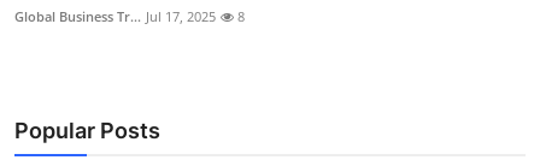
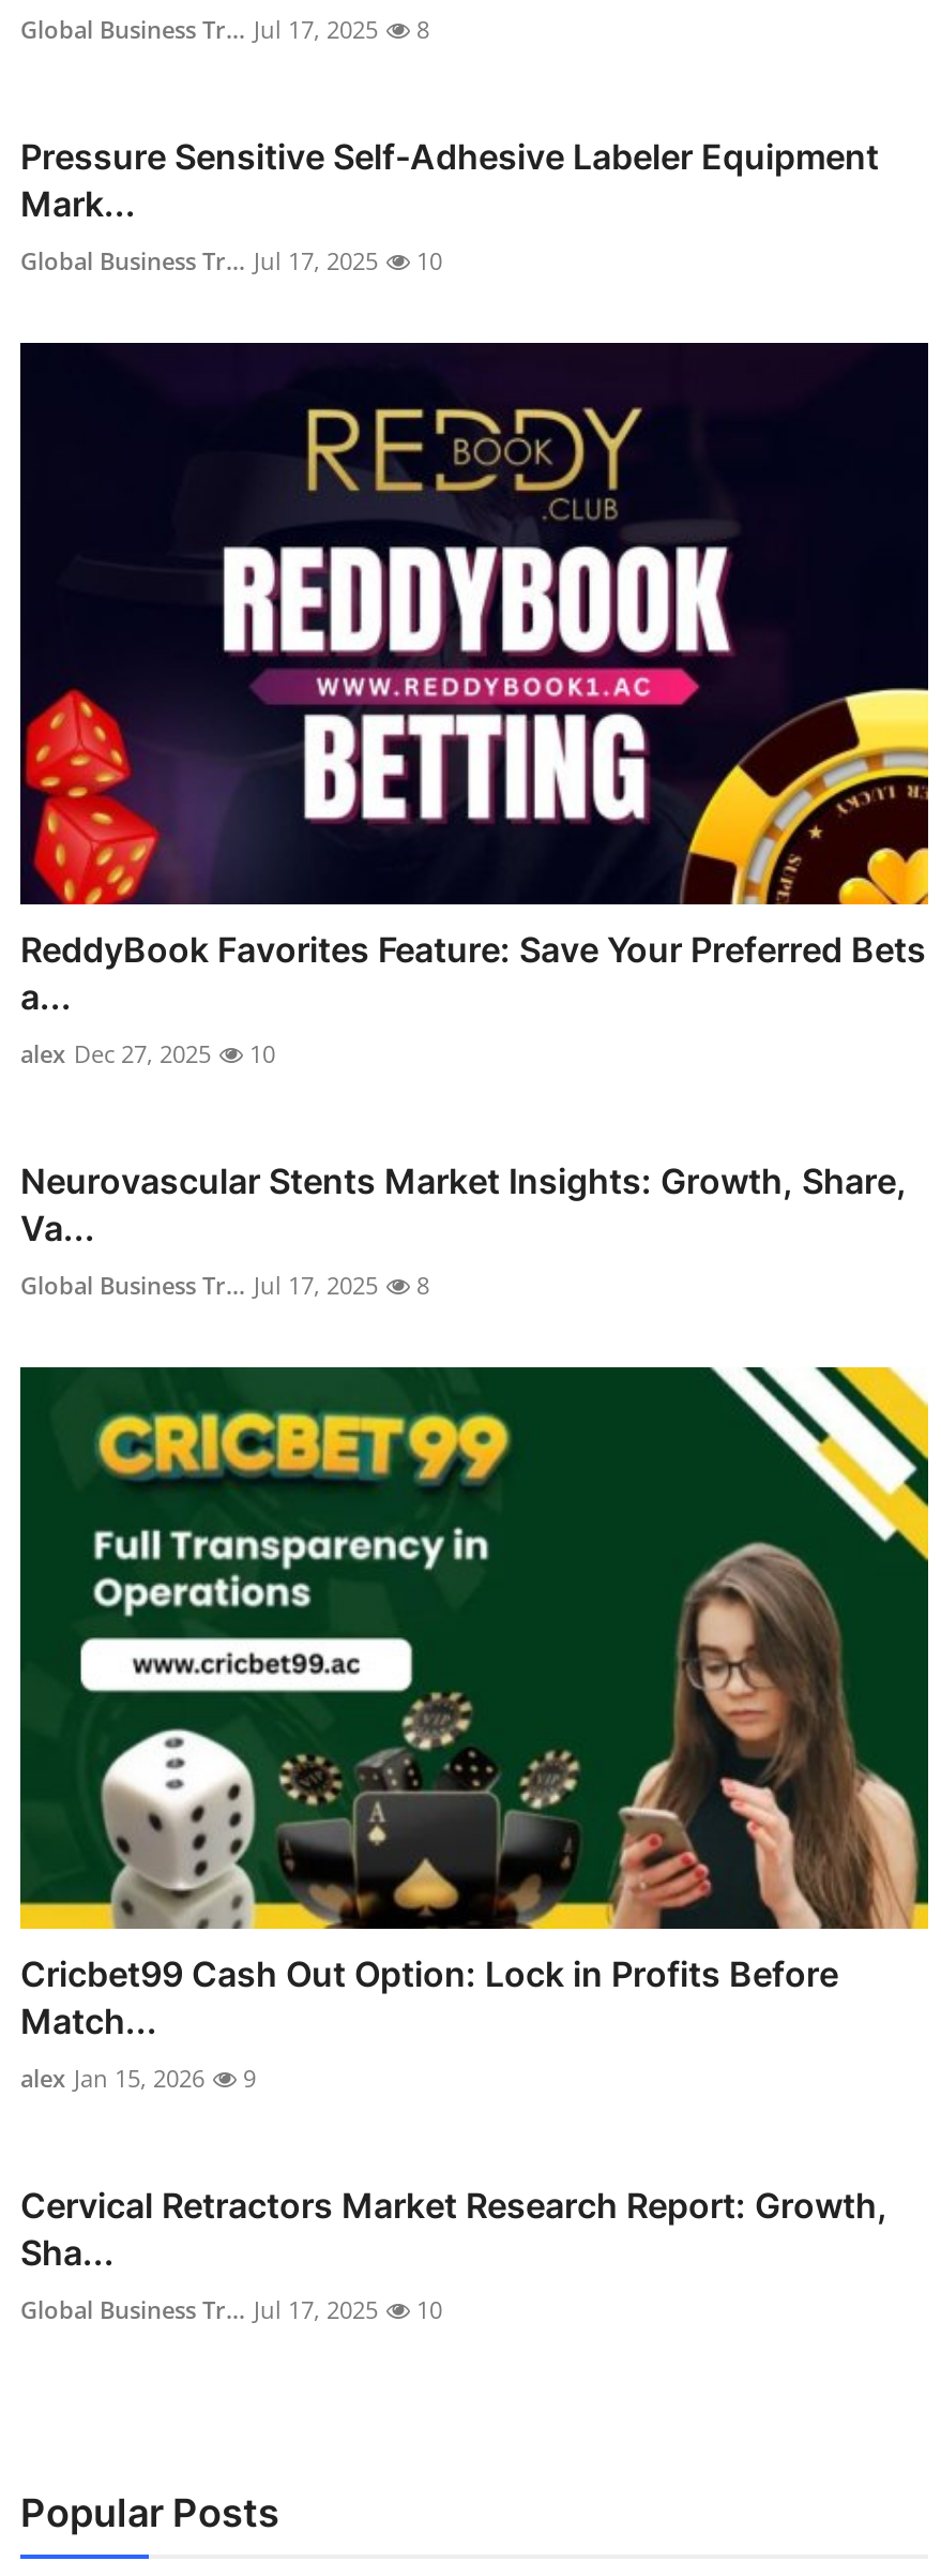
+ [image]
+ ReddyBook Favorites Feature: Save Your Preferred Bets
+ a...
+ alex Dec 27, 2025
+ 10
+ Neurovascular Stents Market Insights: Growth, Share,
+ Va...
+ Global Business Tr... Jul 17, 2025
+ 8

+ [image]
+ Cricbet99 Cash Out Option: Lock in Profits Before
+ Match...
+ alex Jan 15, 2026
+ 9
+ Cervical Retractors Market Research Report: Growth,
+ Sha...
+ Global Business Tr... Jul 17, 2025
+ 10

+ Pressure Sensitive Self-Adhesive Labeler Equipment
+ Mark...
+ Global Business Tr... Jul 17, 2025
+ 10
